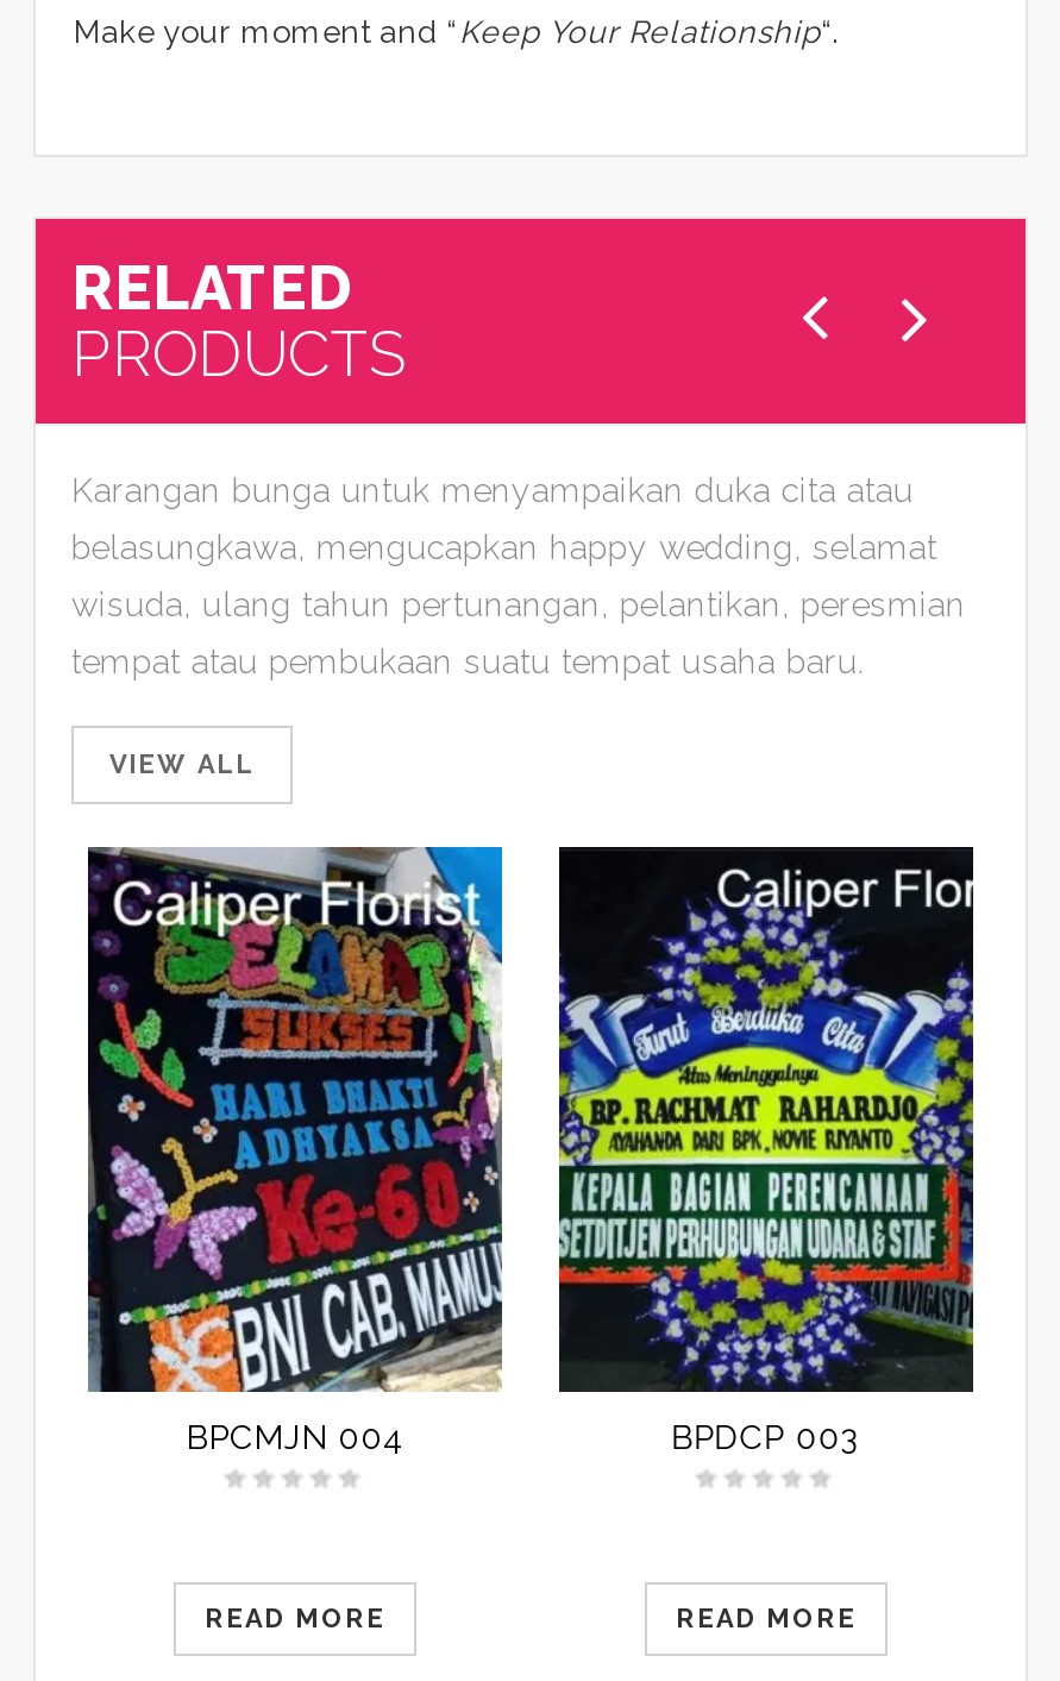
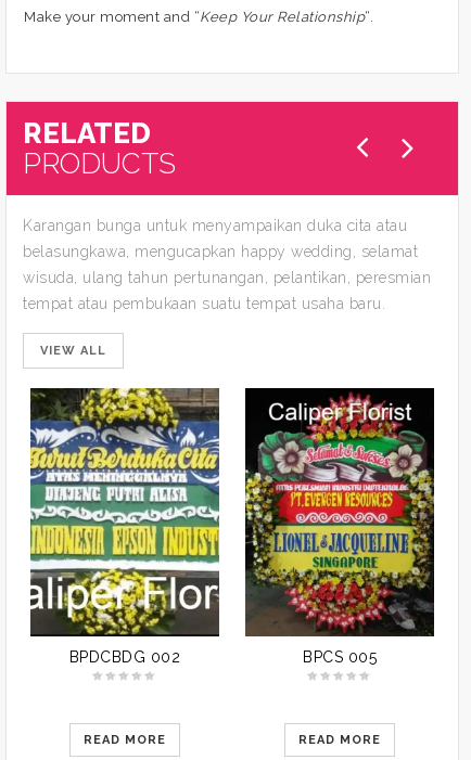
- [image]
- BPCMJN 004
+ [image]
+ BPDCBDG 002

- [image]
- BPDCP 003
+ [image]
+ BPCS 005
